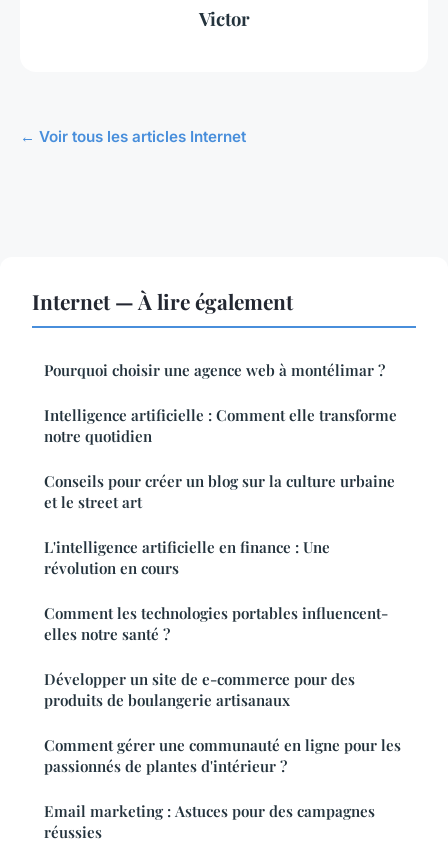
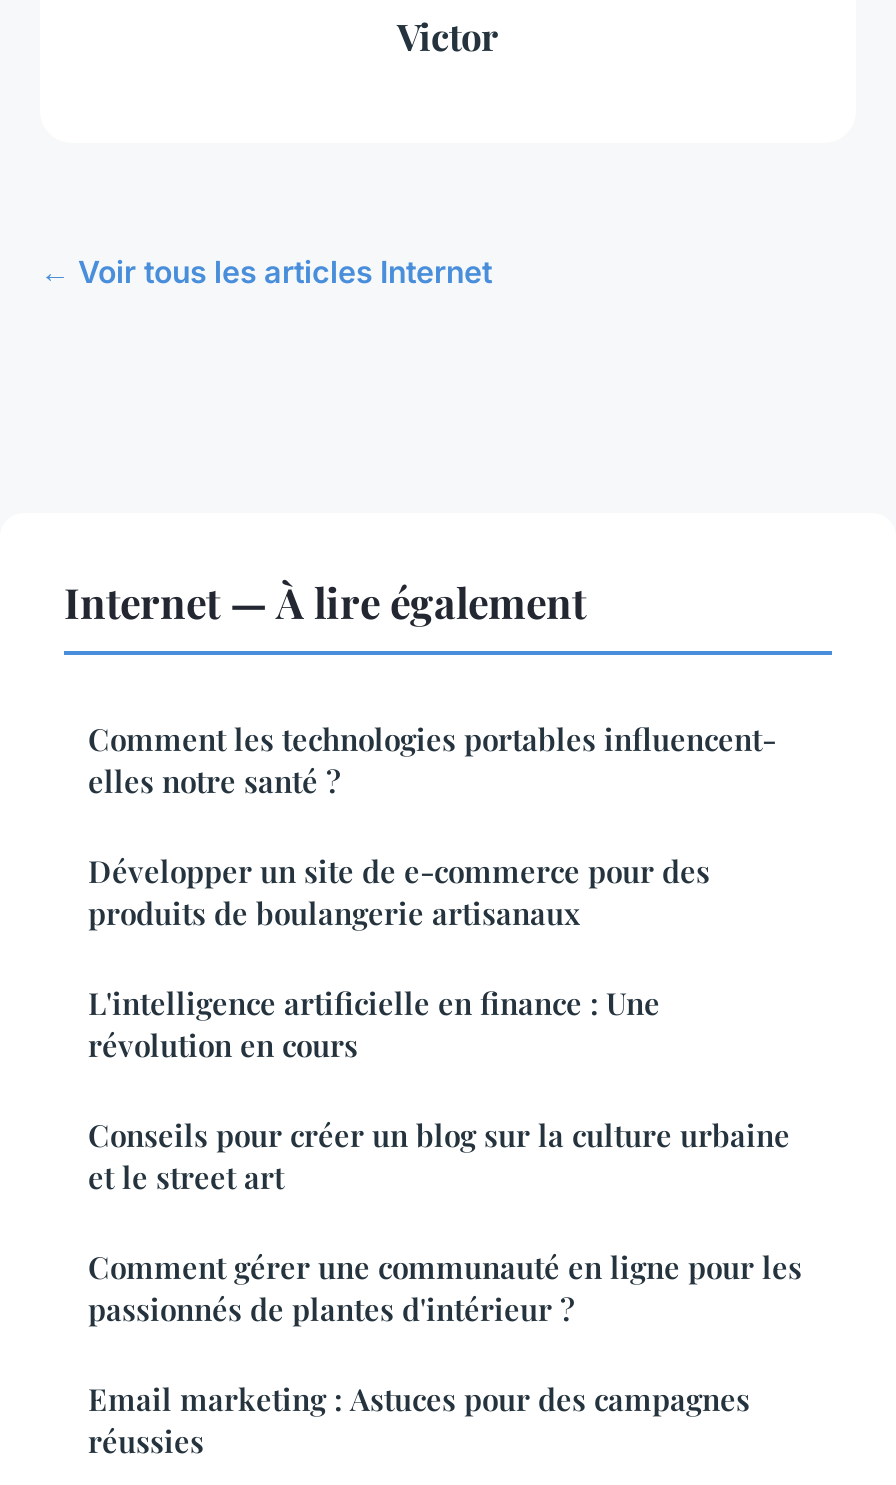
- Pourquoi choisir une agence web à montélimar ?
- Intelligence artificielle : Comment elle transforme
- notre quotidien

moved down: Conseils pour créer un blog sur la culture urbaine | et le street art | L'intelligence artificielle en finance : Une | révolution en cours

moved up: Comment les technologies portables influencent- | elles notre santé ? | Développer un site de e-commerce pour des | produits de boulangerie artisanaux
